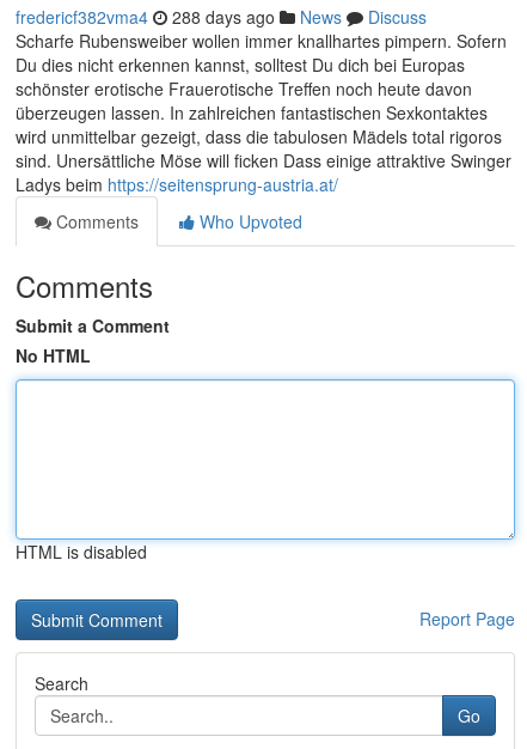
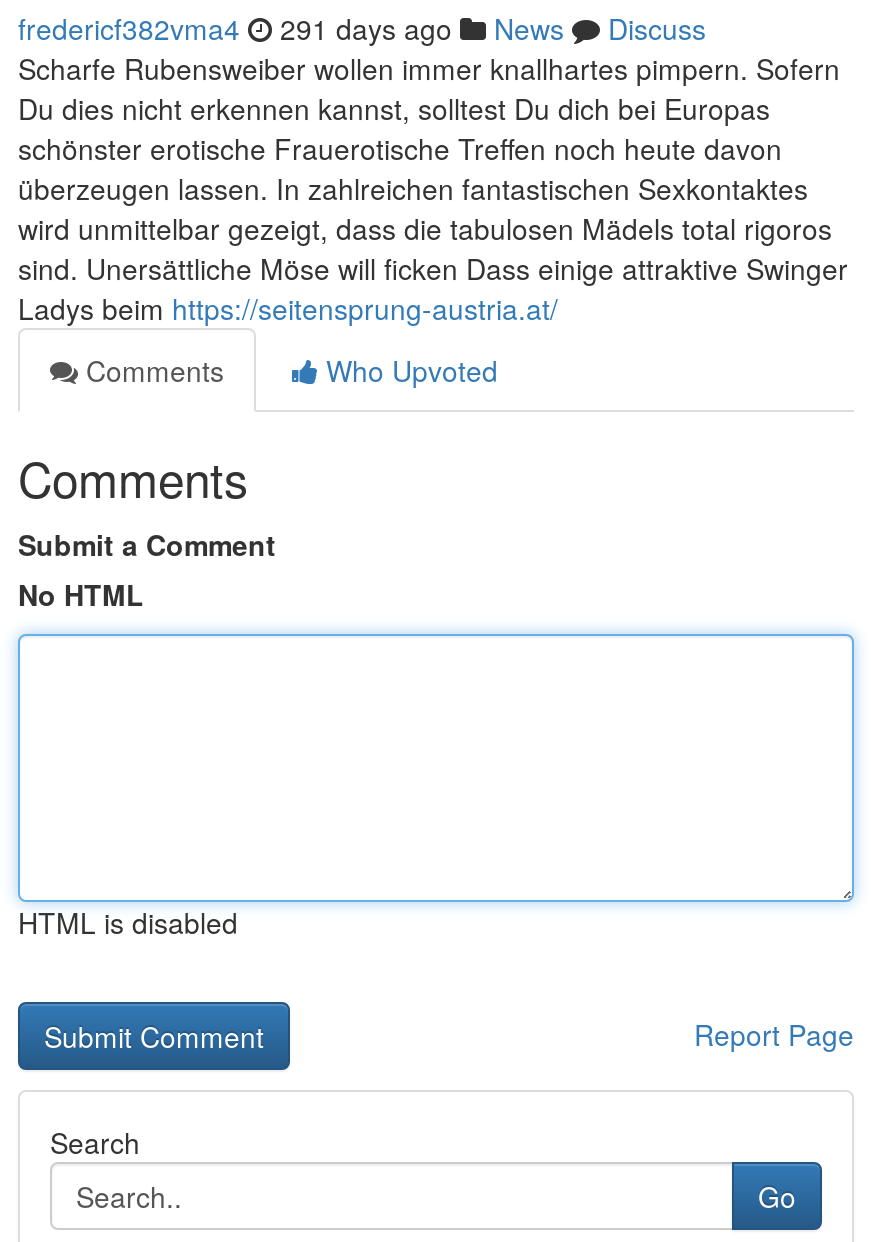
- fredericf382vma4 288 days ago News Discuss
+ fredericf382vma4 291 days ago News Discuss
